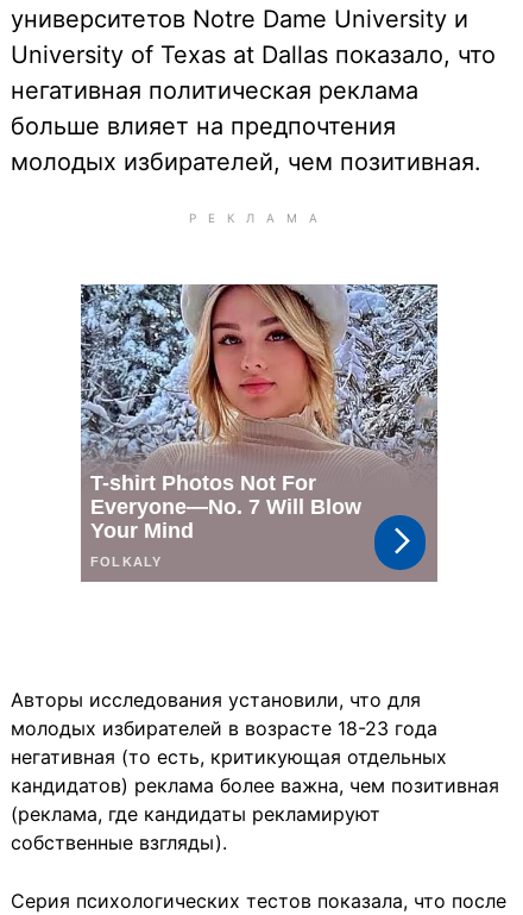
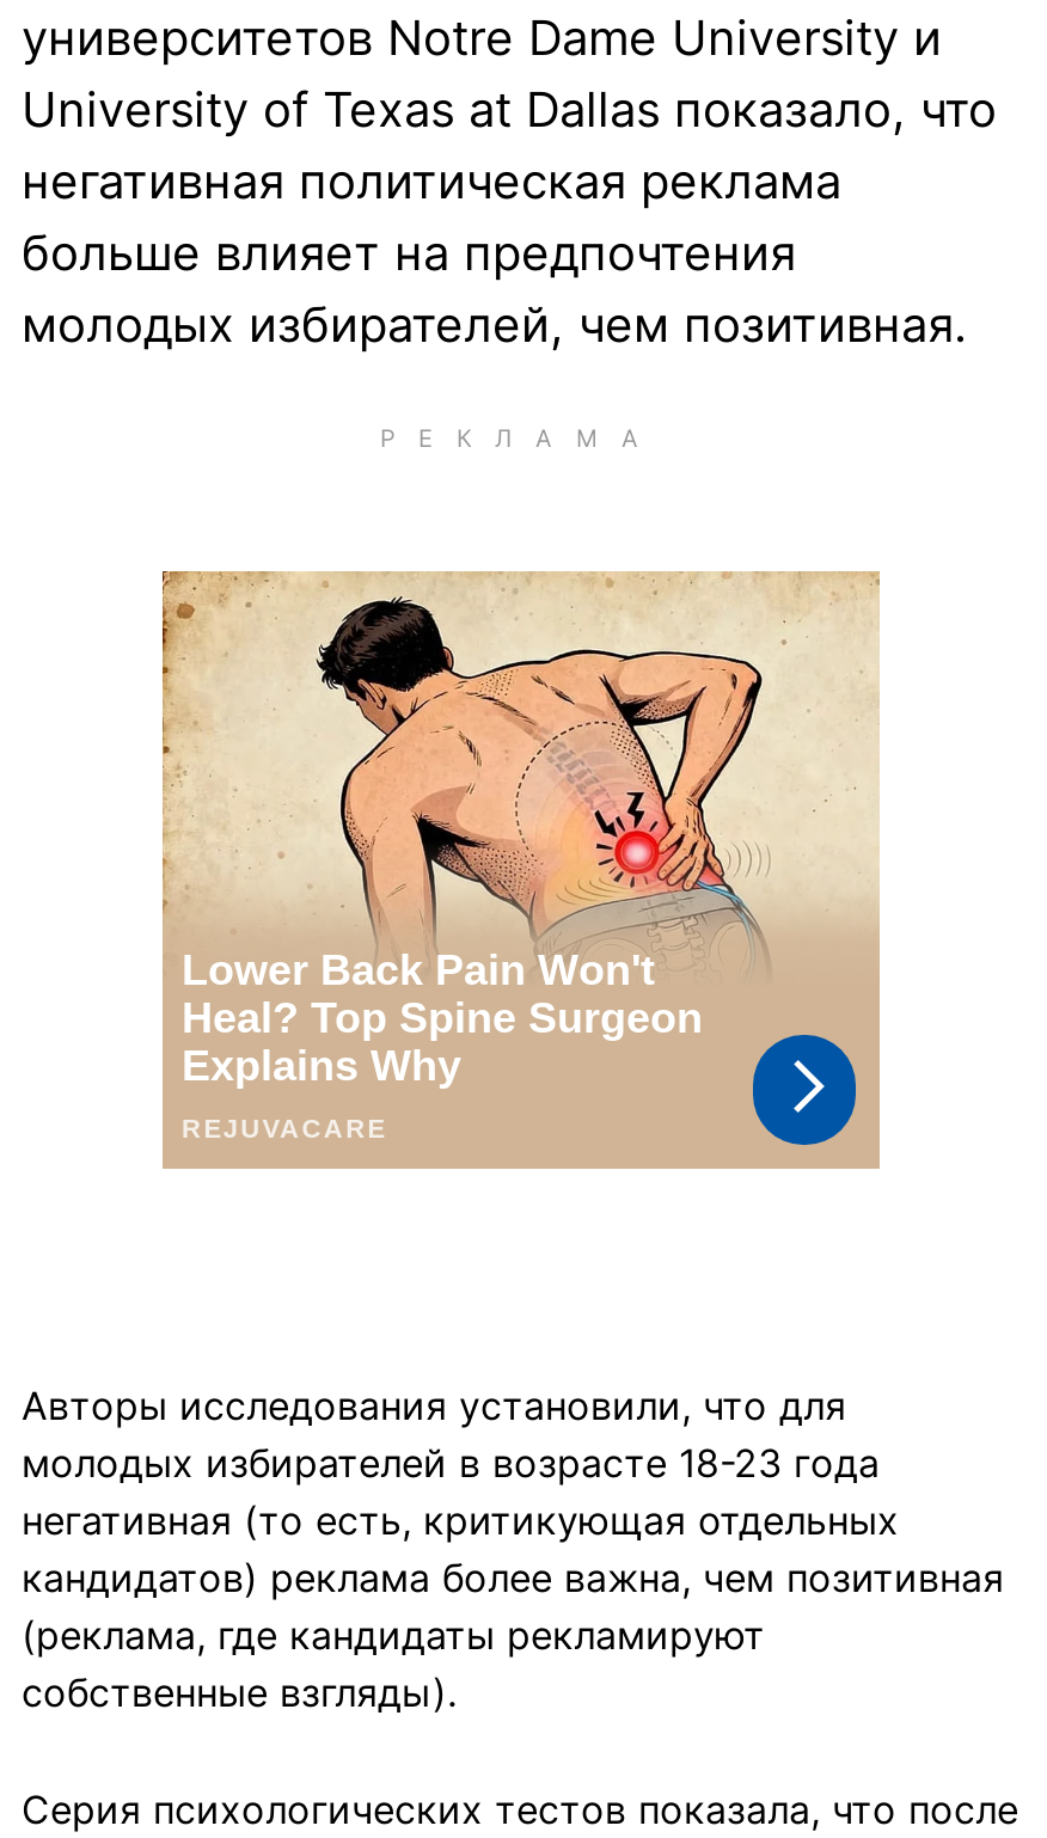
- [image]
+ [image]
